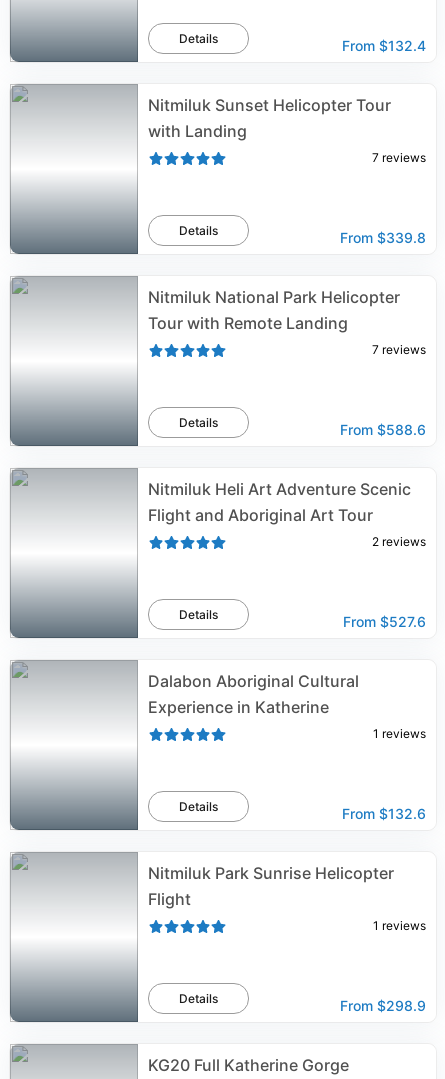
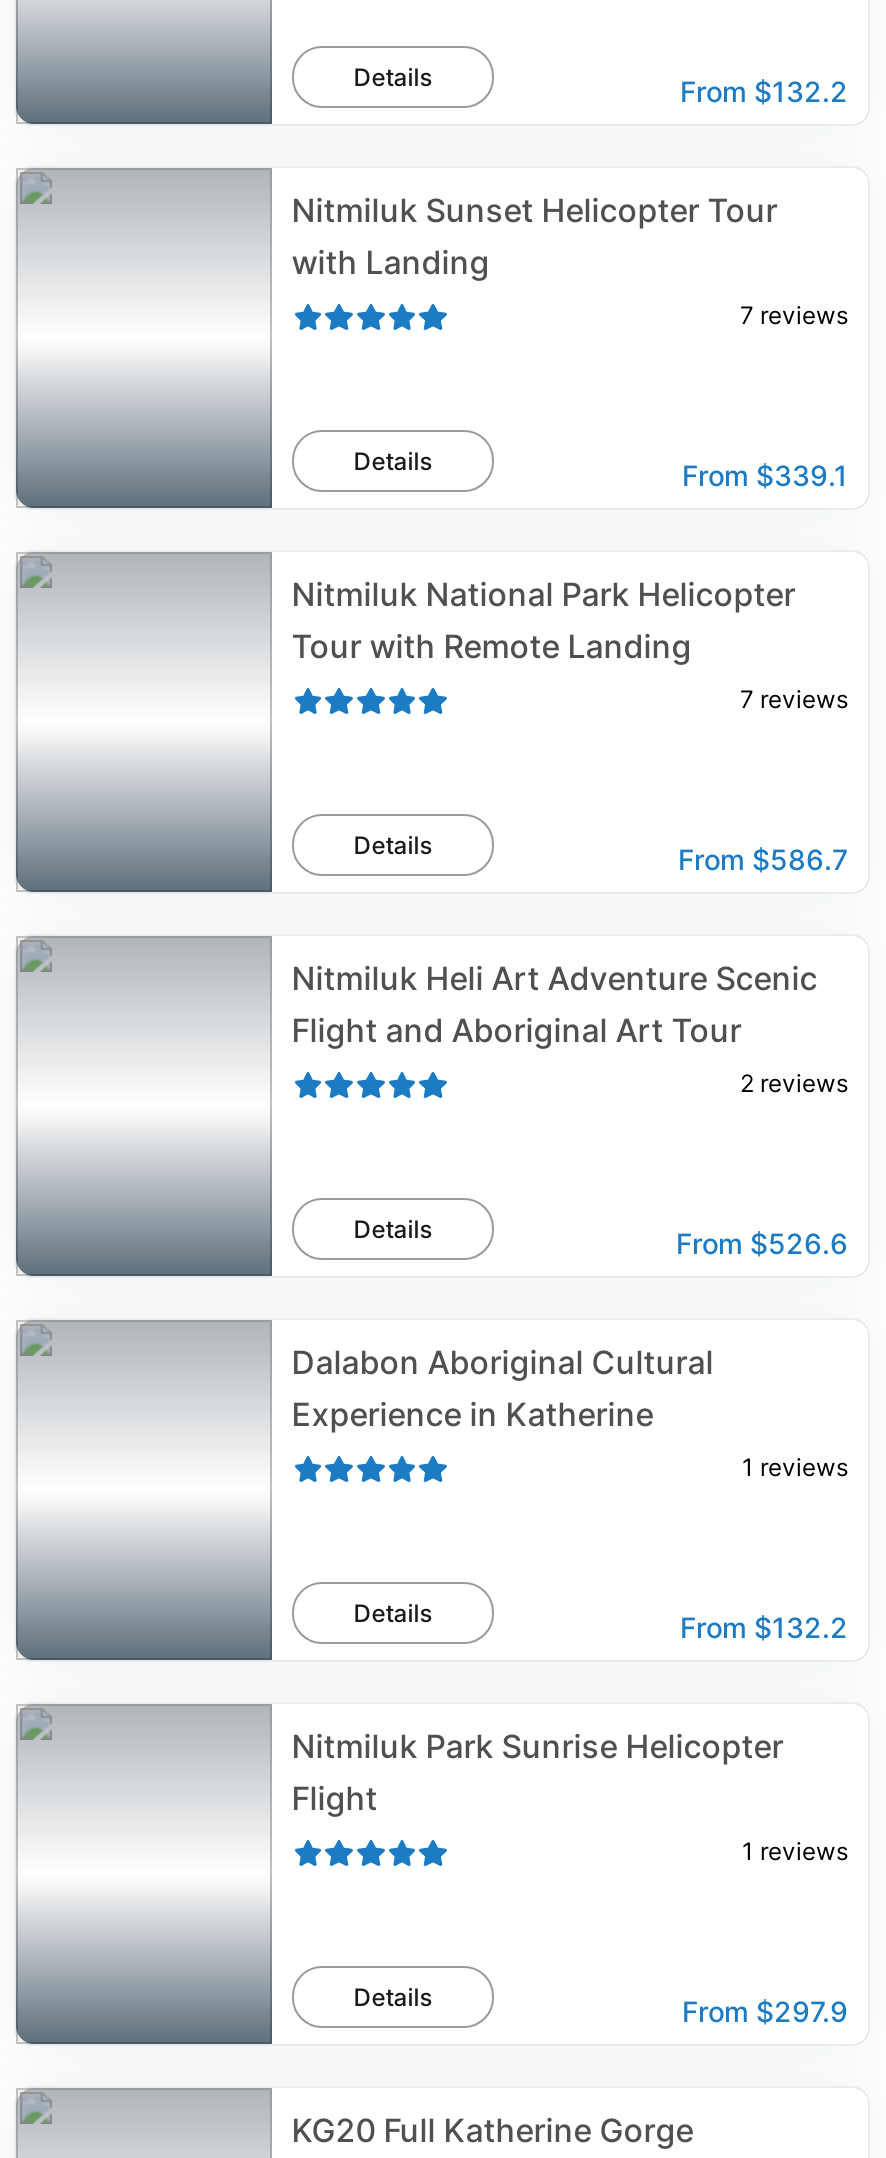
- From $132.4
+ From $132.2

- From $339.8
+ From $339.1

- From $588.6
+ From $586.7

- From $527.6
+ From $526.6

- From $132.6
+ From $132.2

- From $298.9
+ From $297.9
